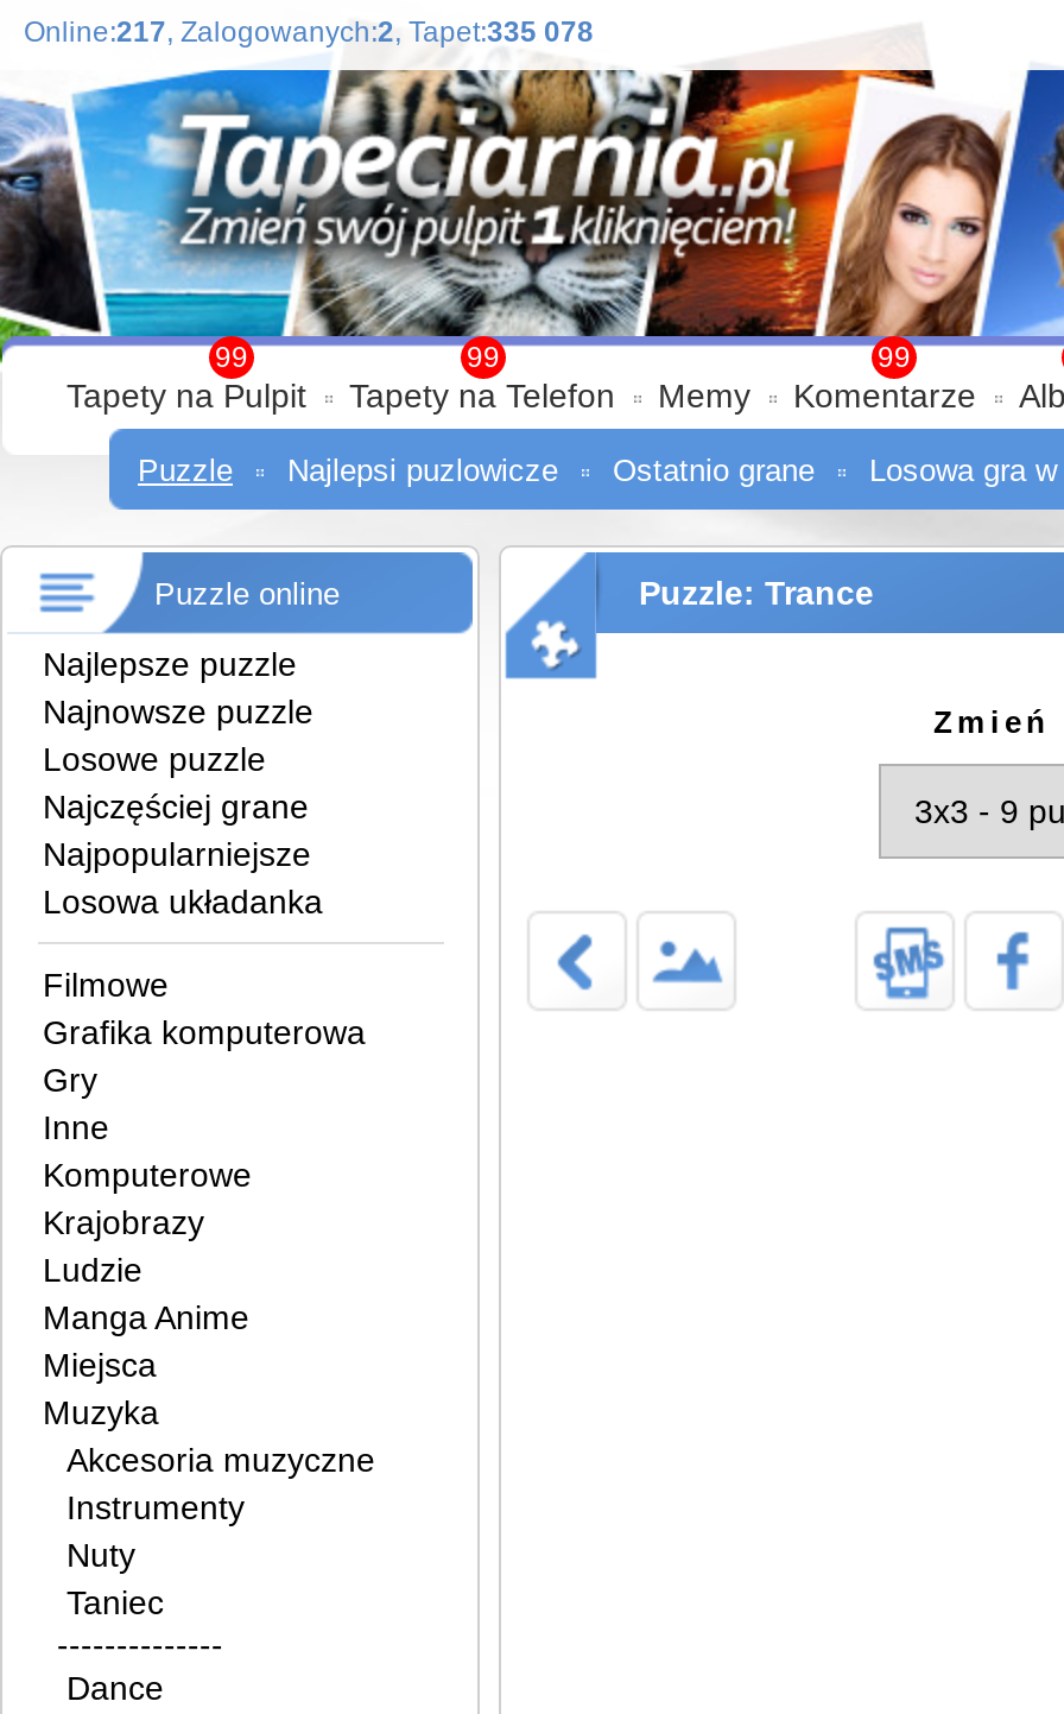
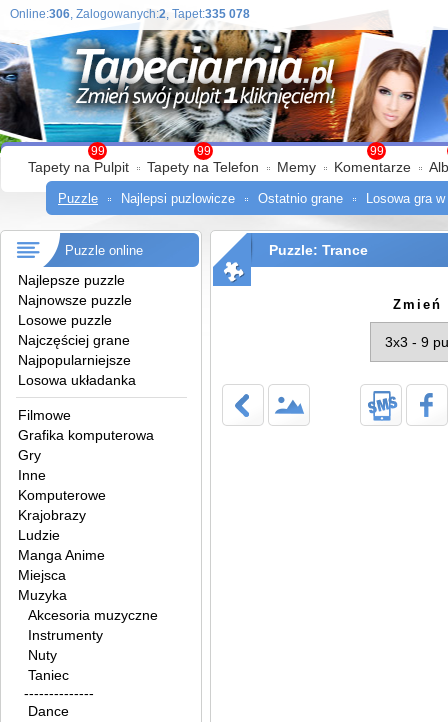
- Online:217, Zalogowanych:2, Tapet:335 078
+ Online:306, Zalogowanych:2, Tapet:335 078
